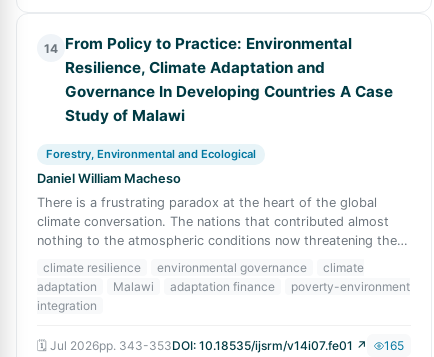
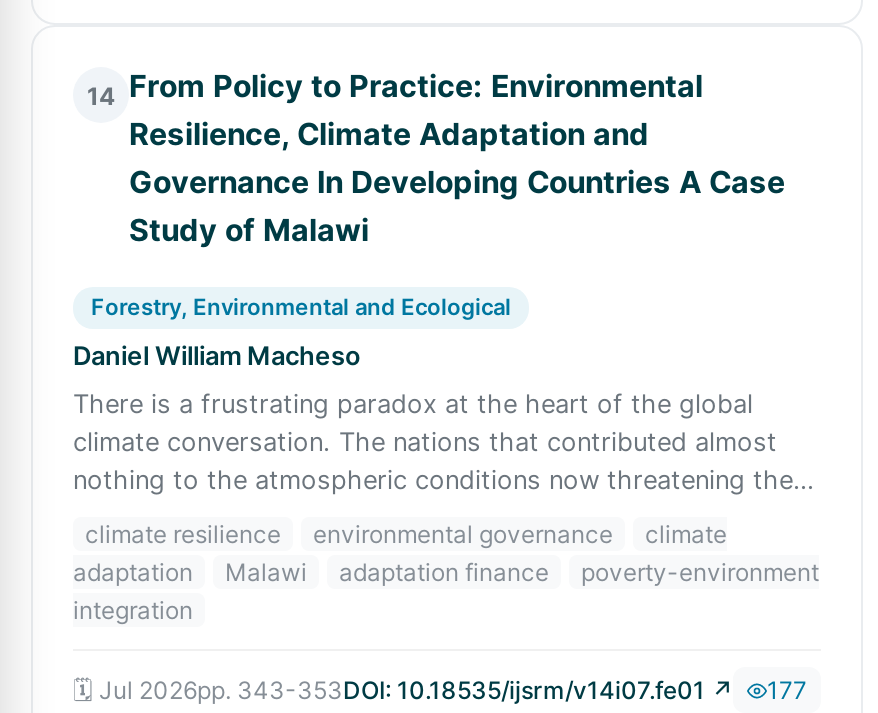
- 165
+ 177
